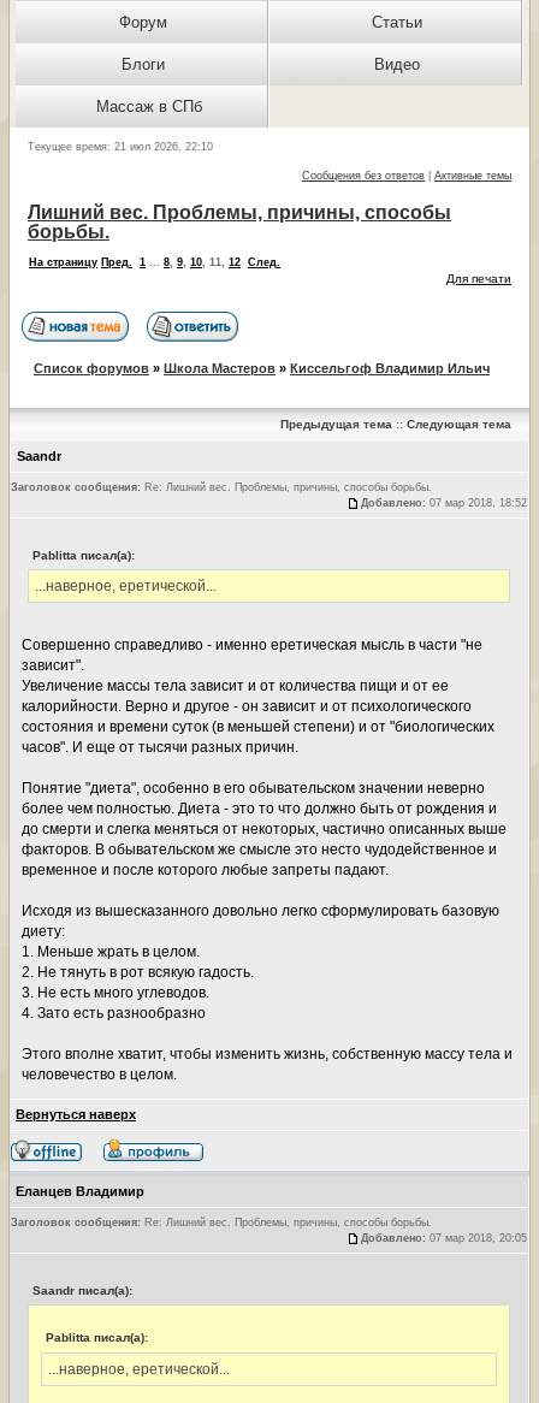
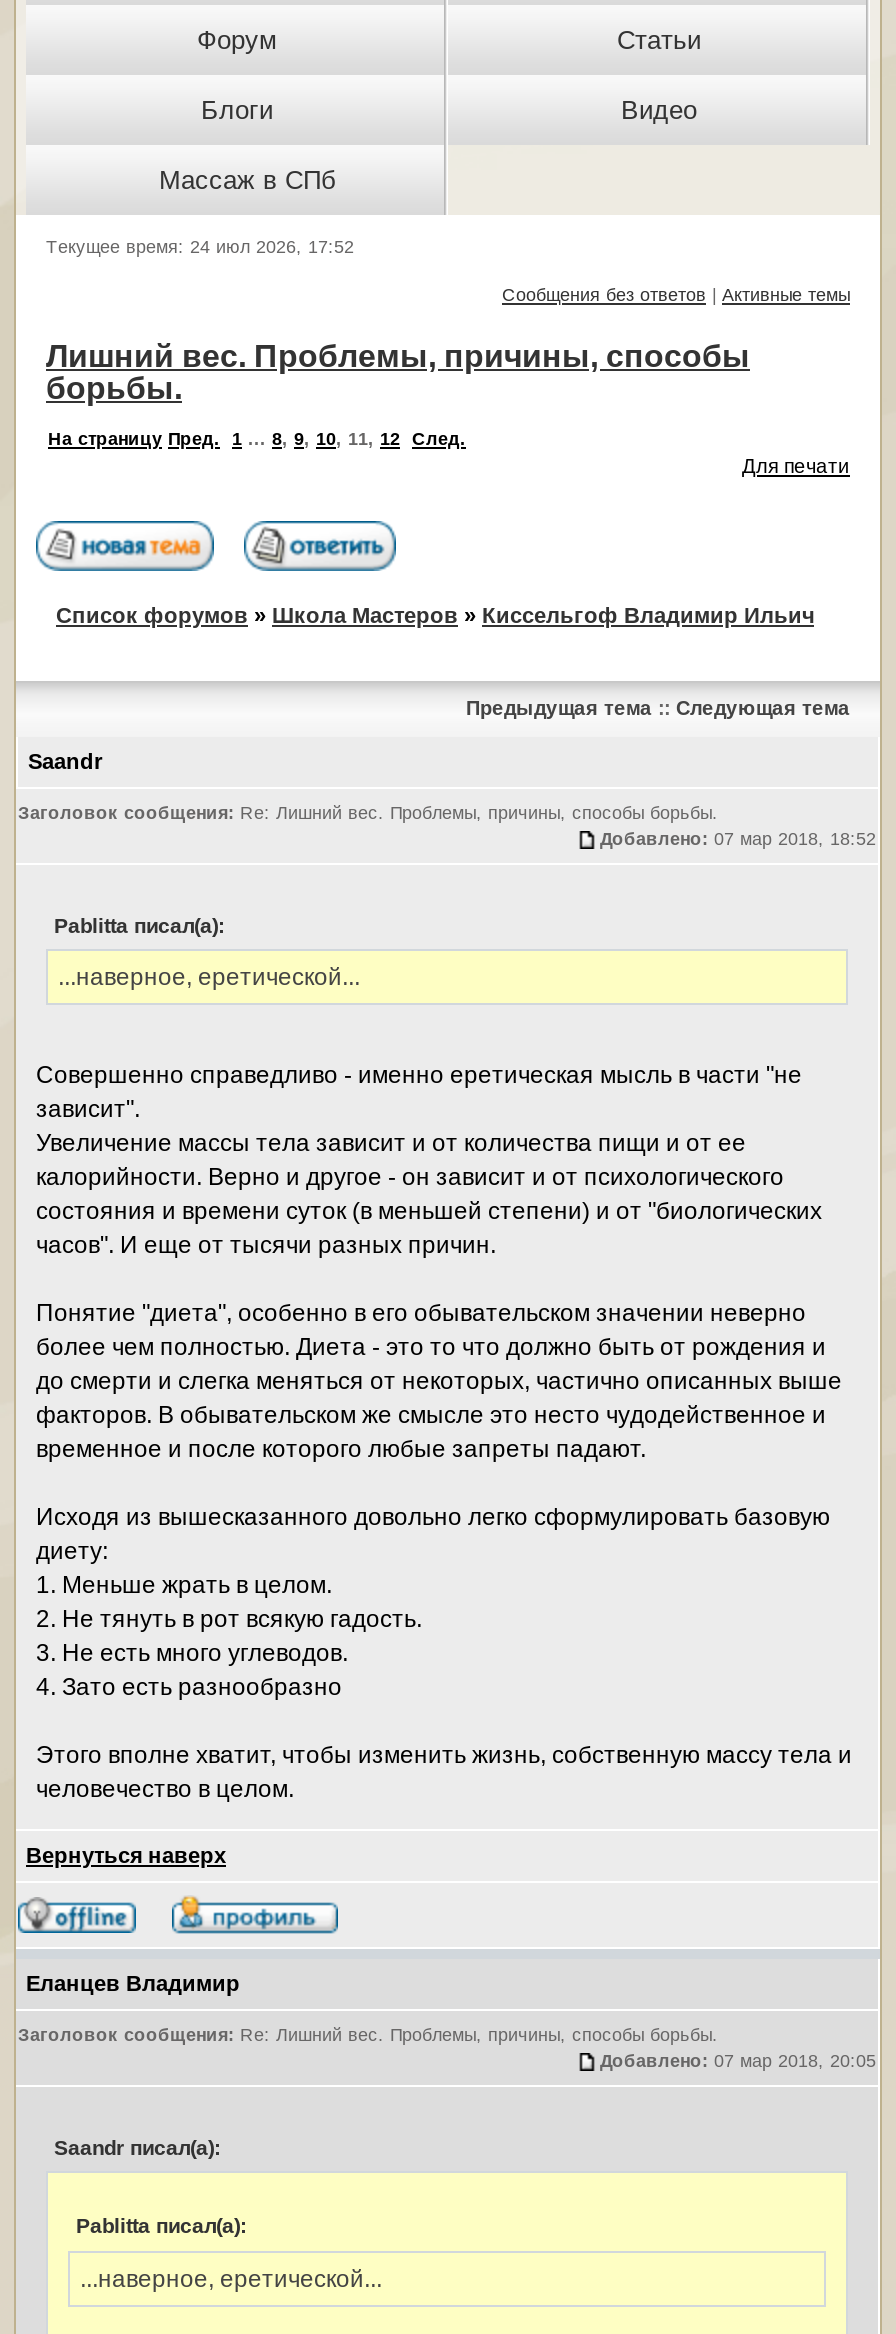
- Текущее время: 21 июл 2026, 22:10
+ Текущее время: 24 июл 2026, 17:52
